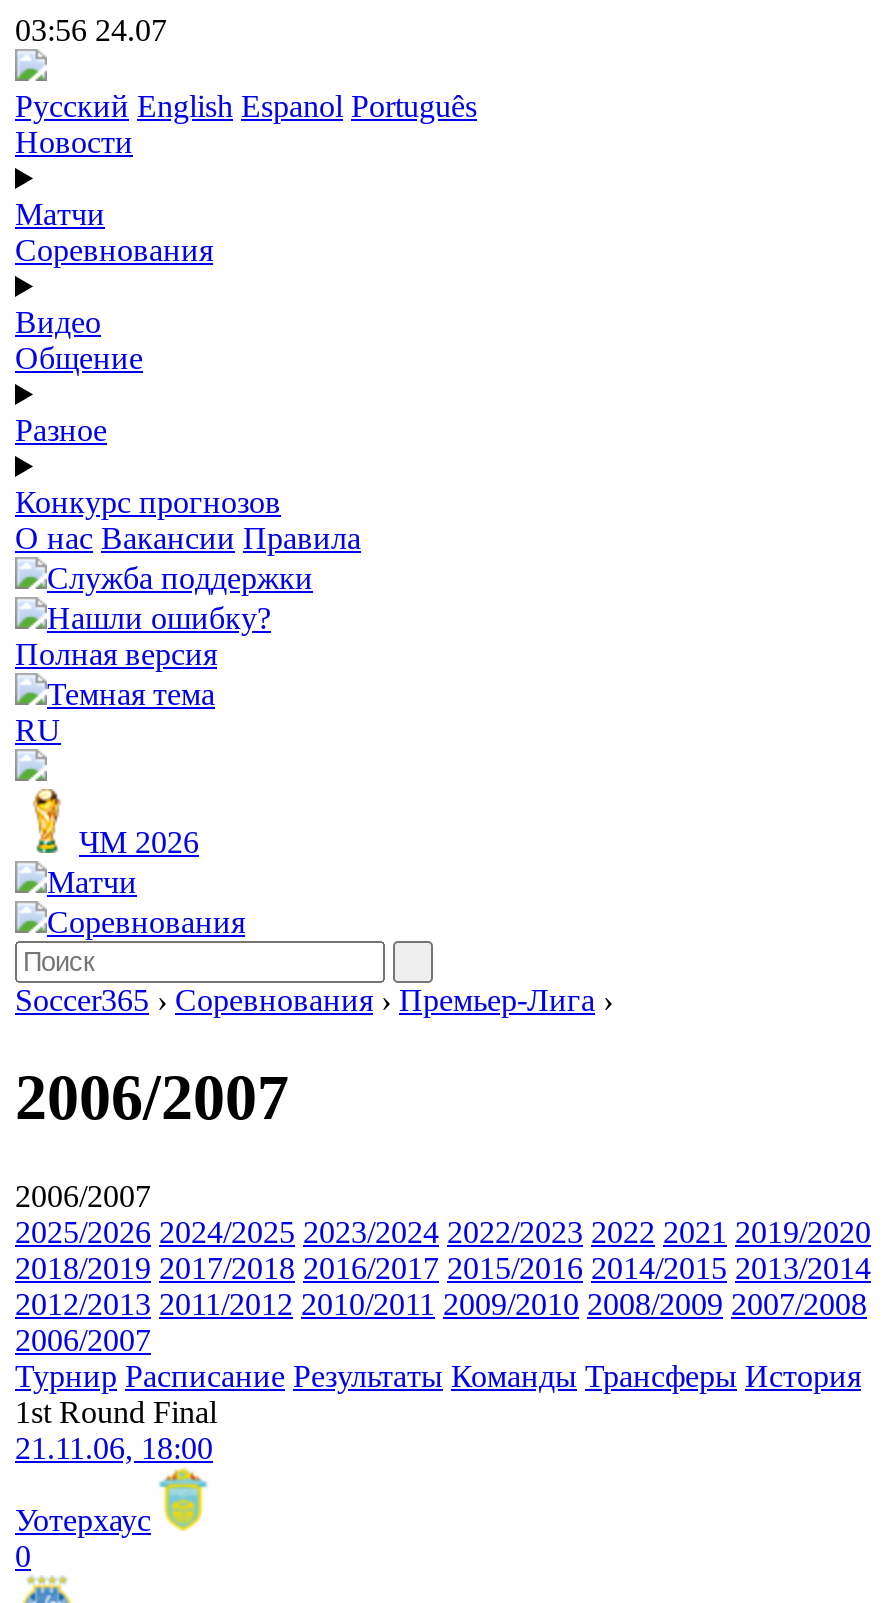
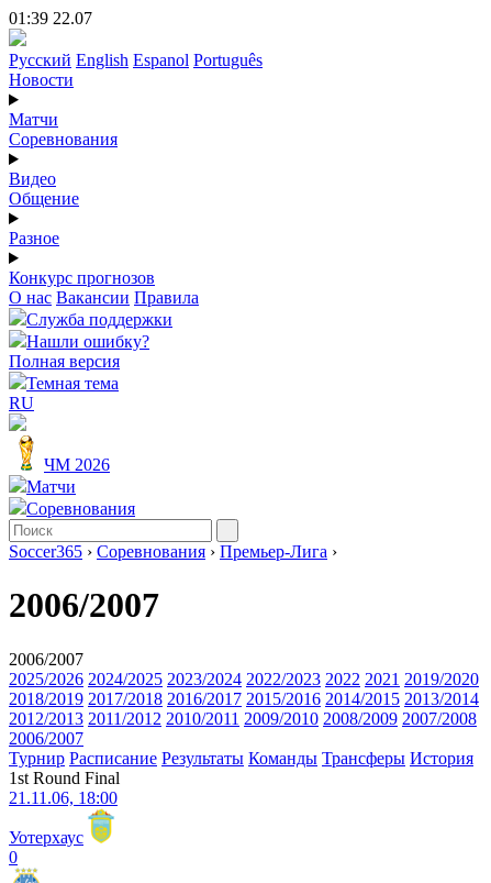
- 03:56 24.07
+ 01:39 22.07
